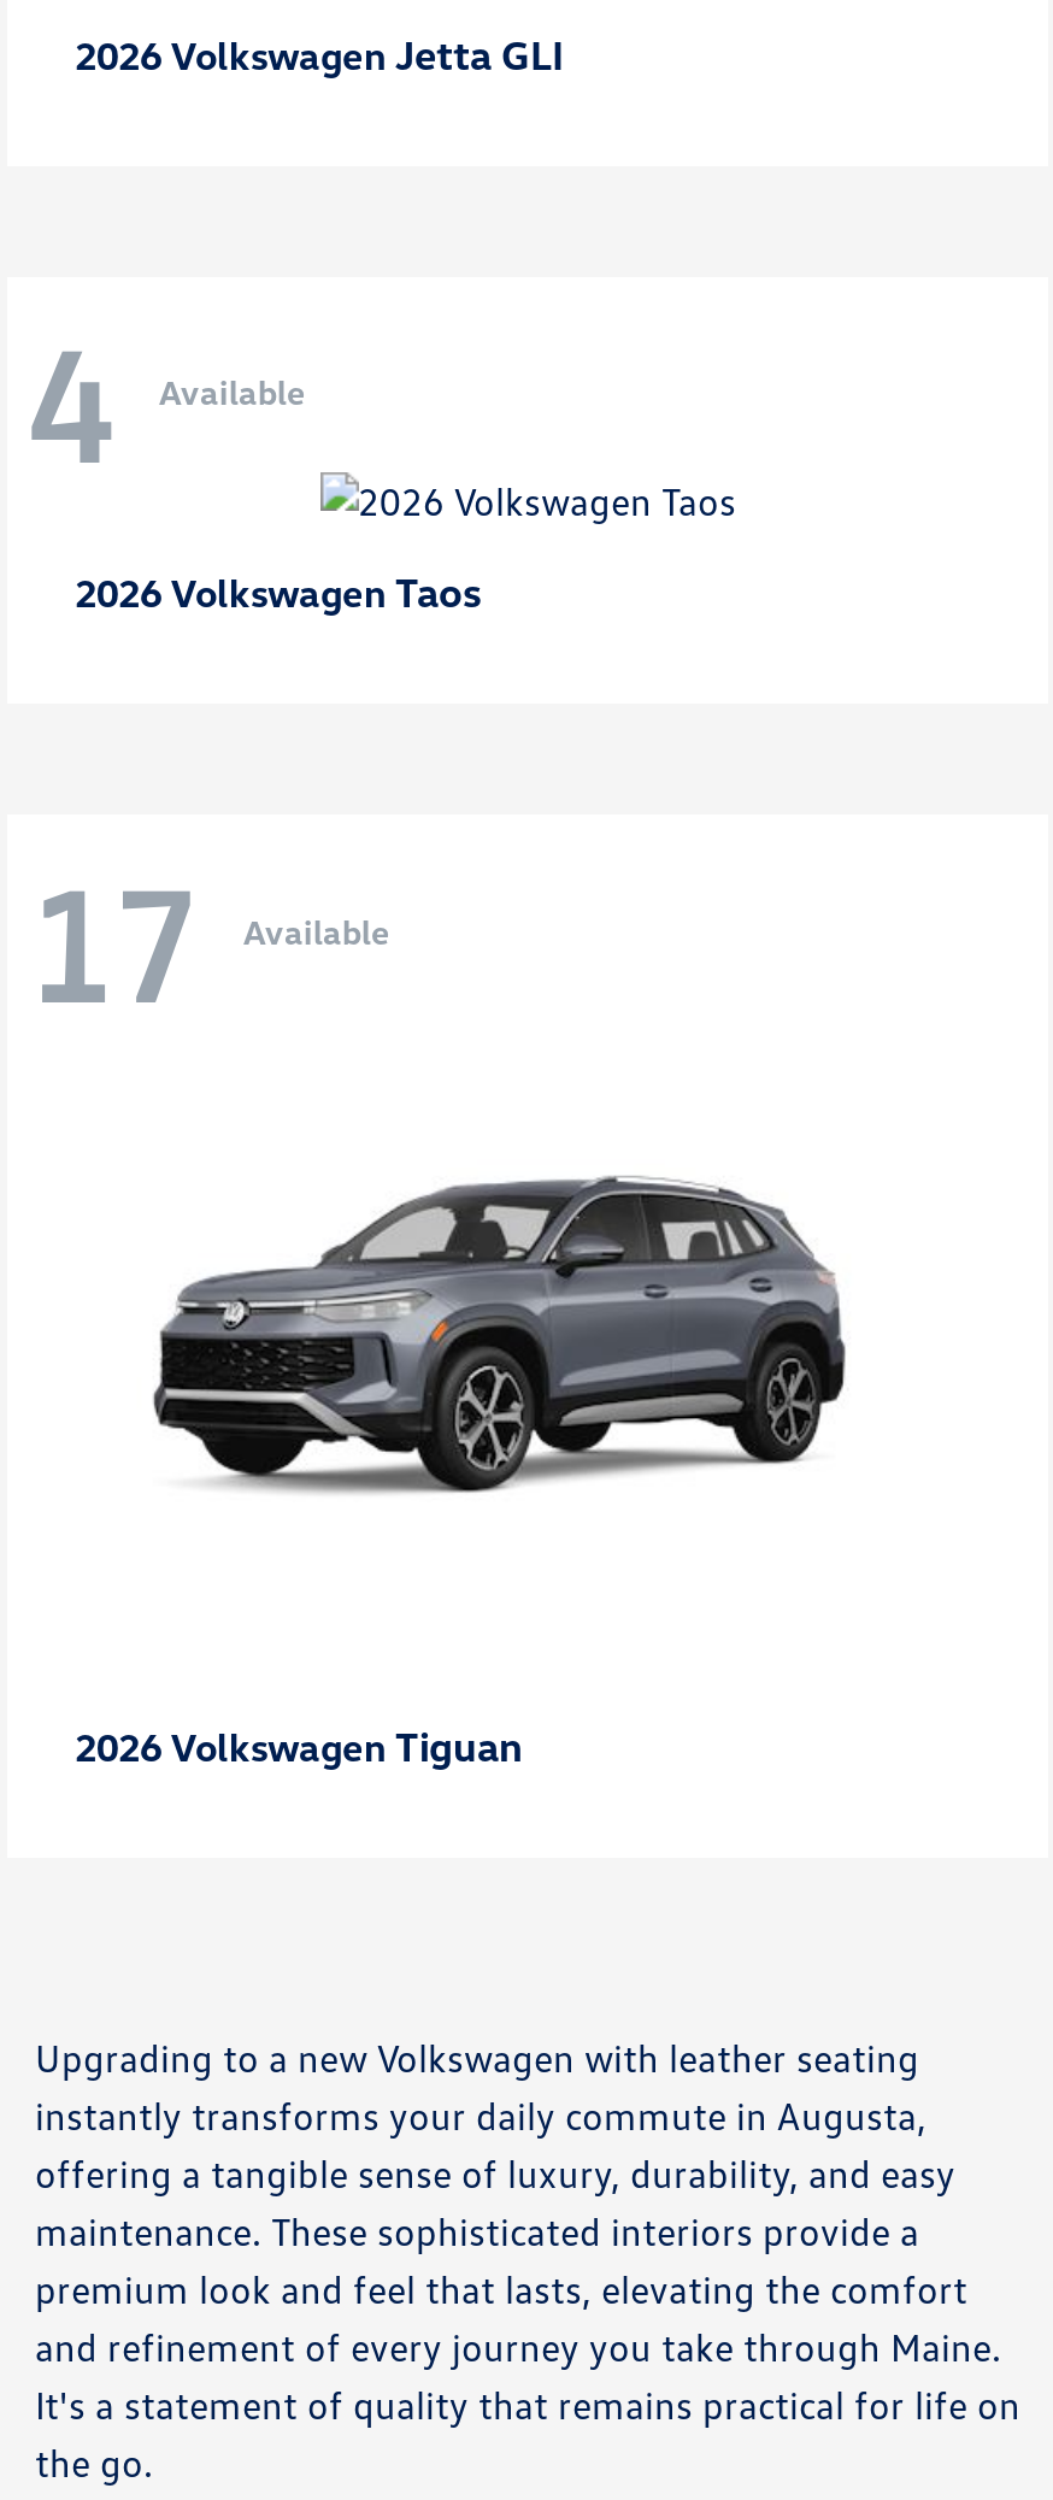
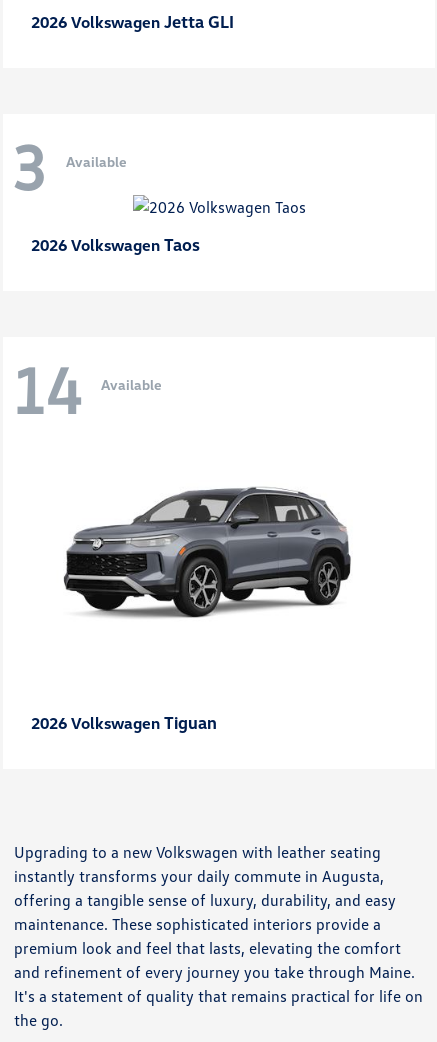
- 4 Available
+ 3 Available

- 17 Available
+ 14 Available
